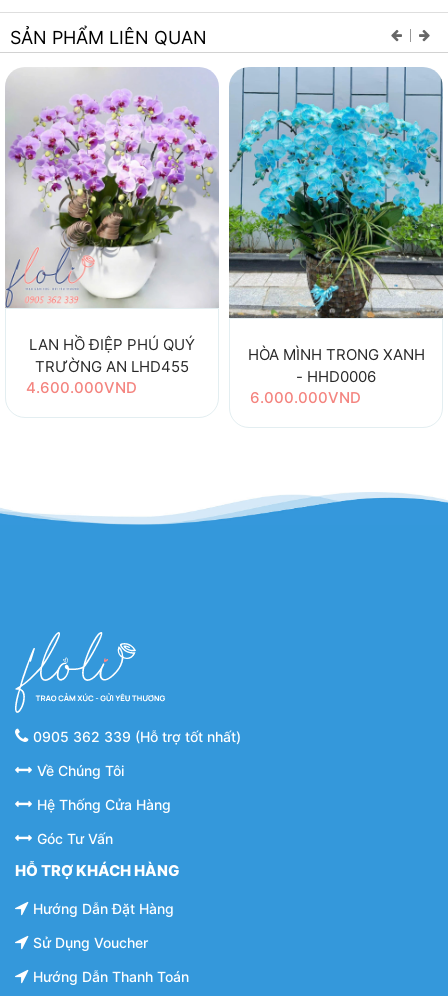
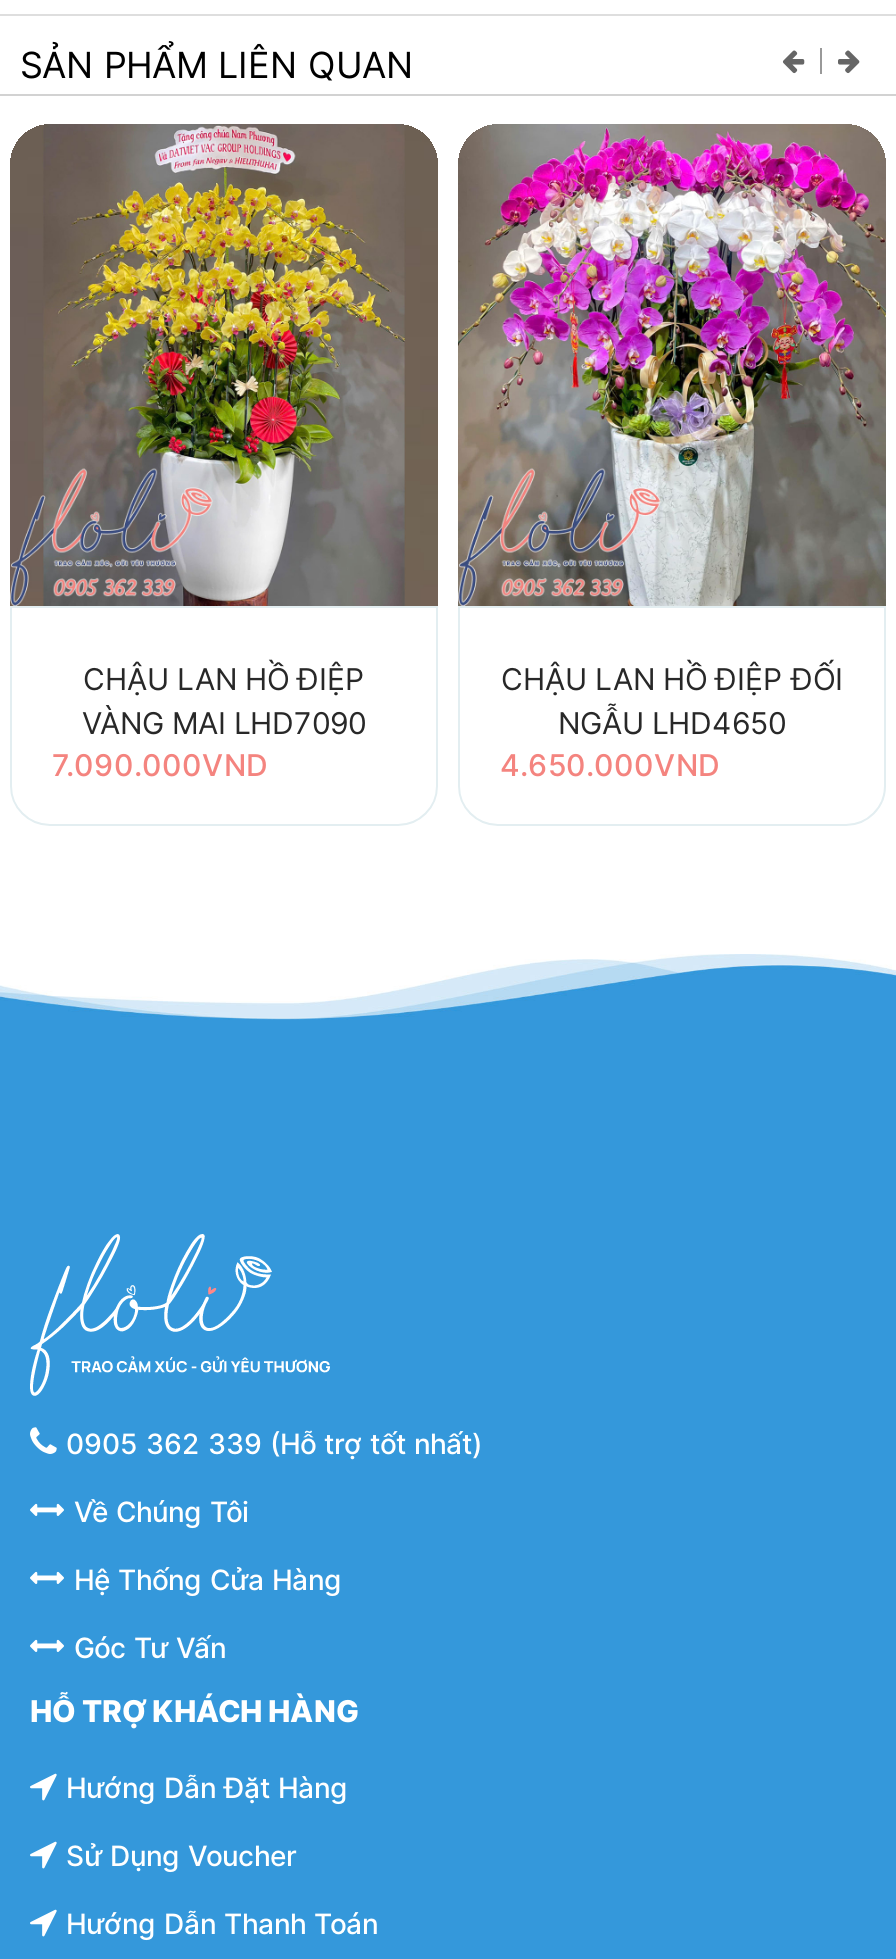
- [image]
- LAN HỒ ĐIỆP PHÚ QUÝ
- TRƯỜNG AN LHD455
- 4.600.000VND
+ [image]
+ CHẬU LAN HỒ ĐIỆP
+ VÀNG MAI LHD7090
+ 7.090.000VND

- [image]
- HÒA MÌNH TRONG XANH
- - HHD0006
- 6.000.000VND
+ [image]
+ CHẬU LAN HỒ ĐIỆP ĐỐI
+ NGẪU LHD4650
+ 4.650.000VND
